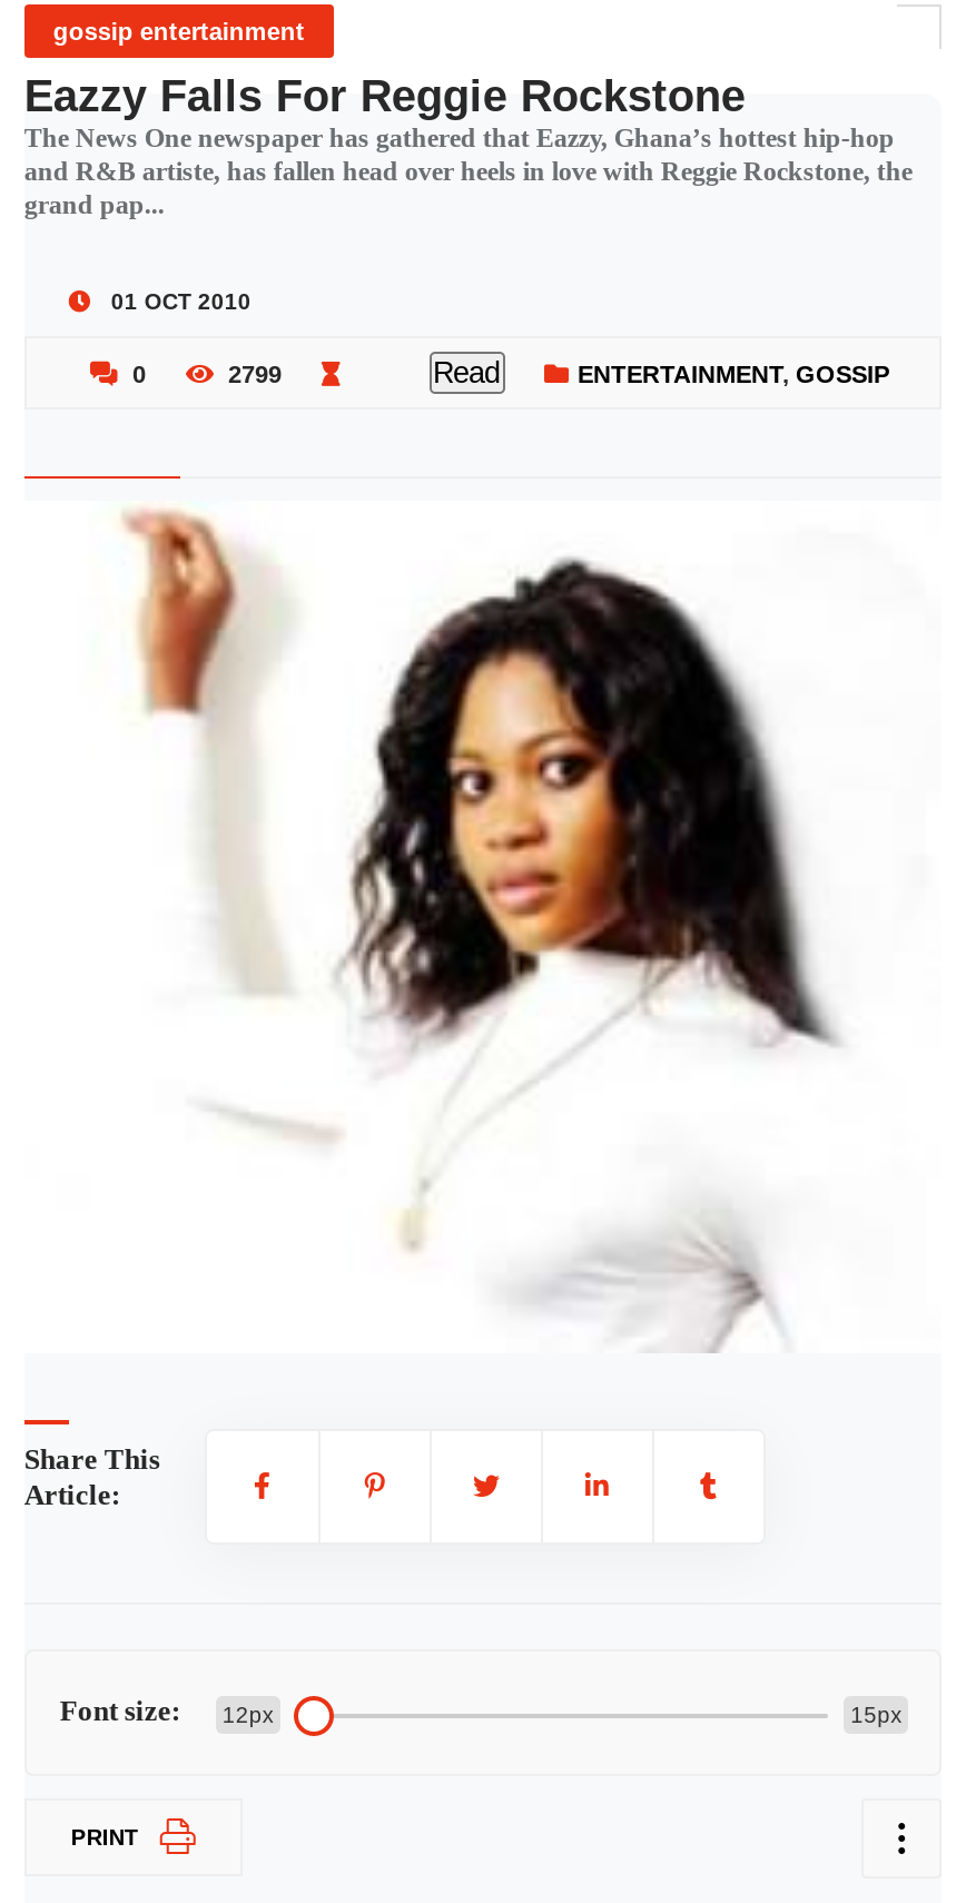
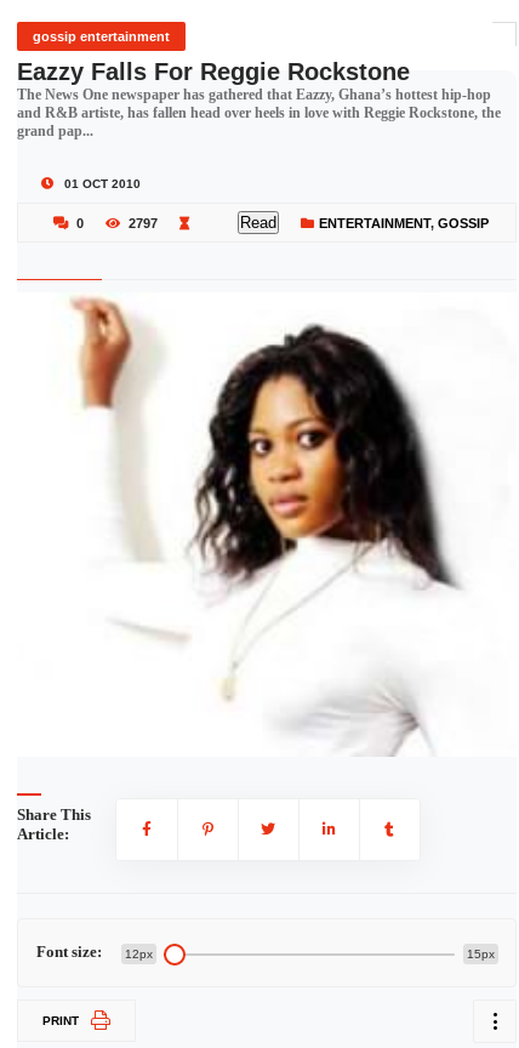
- 2799
+ 2797
